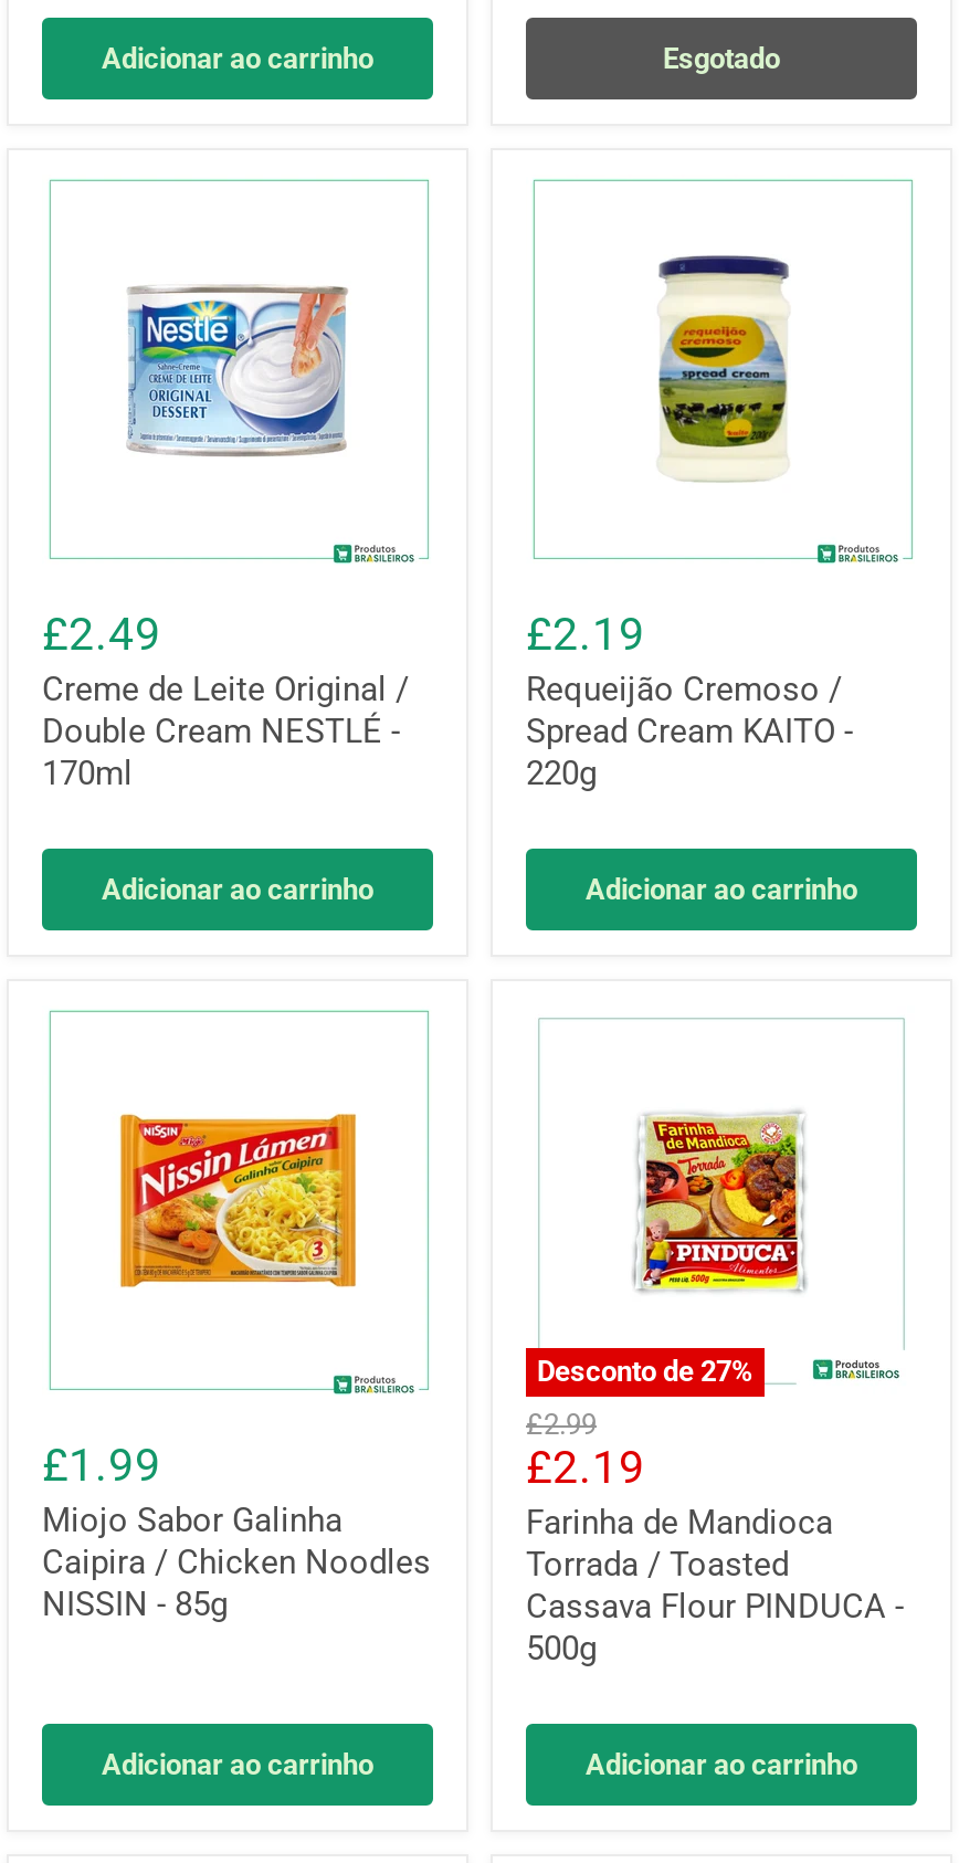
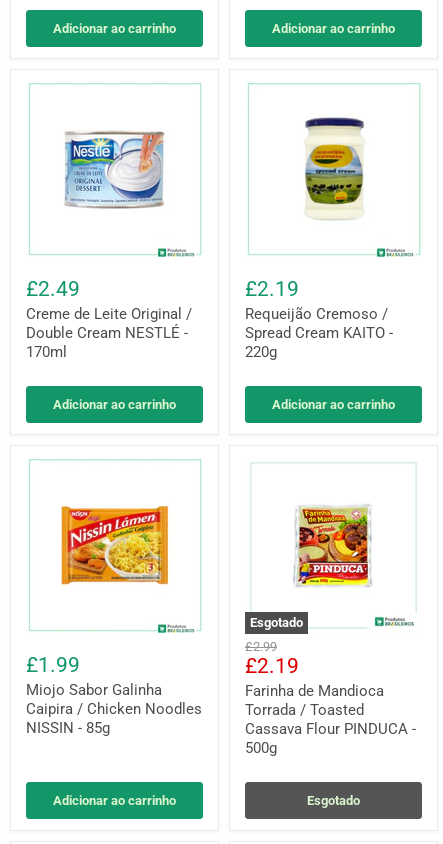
- Esgotado
+ Adicionar ao carrinho

- Desconto de 27%
+ Esgotado

- Adicionar ao carrinho
+ Esgotado
